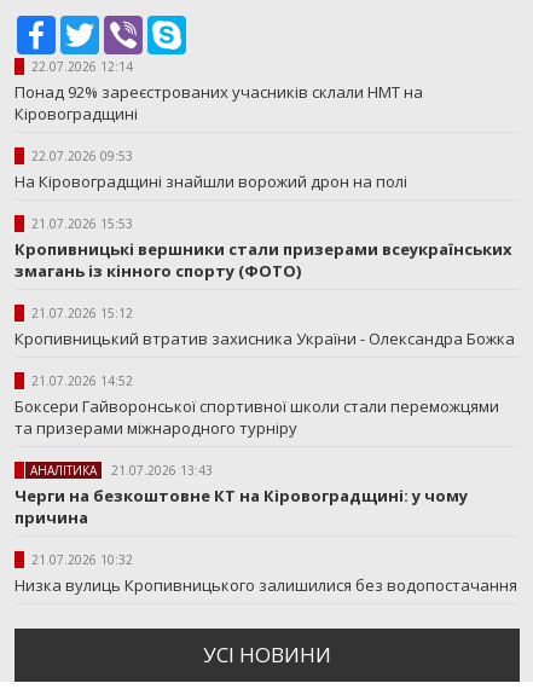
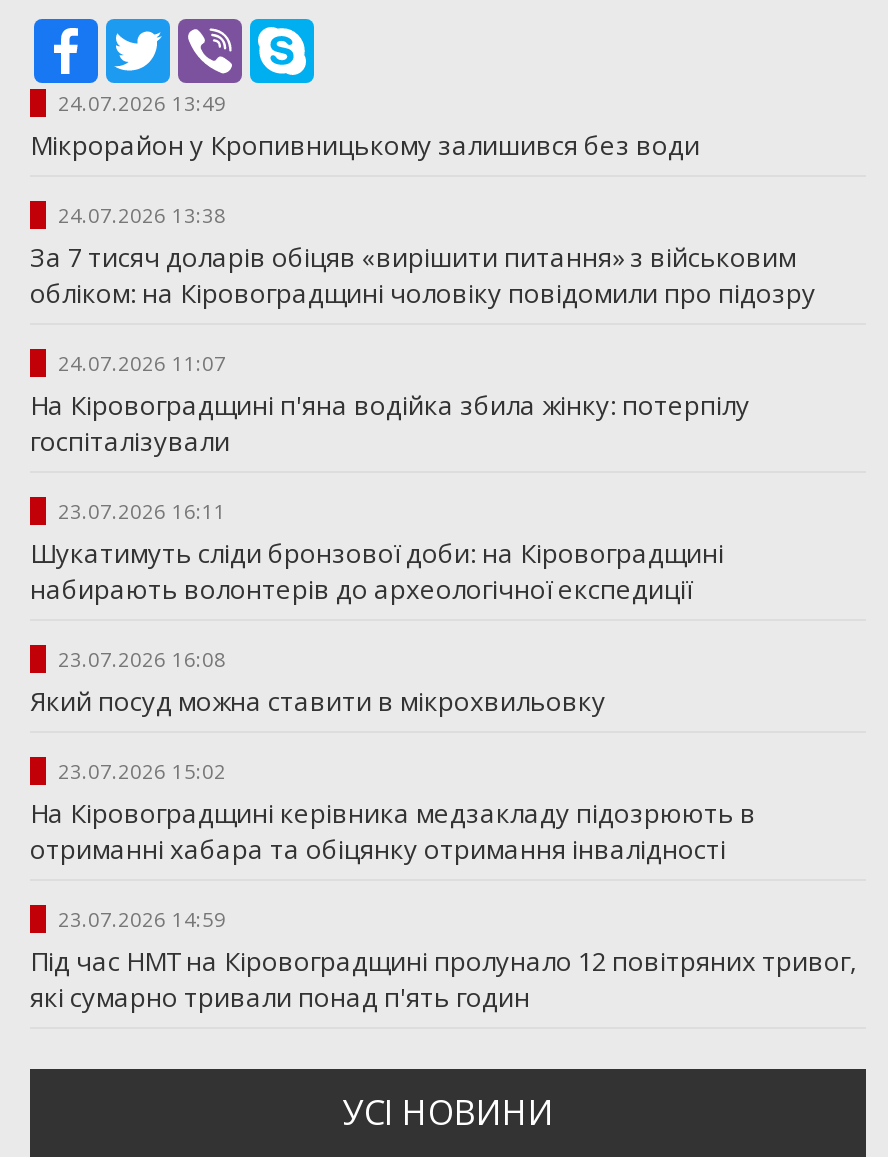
- 22.07.2026 12:14
- Понад 92% зареєстрованих учасників склали НМТ на
- Кіровоградщині
+ 24.07.2026 13:49
+ Мікрорайон у Кропивницькому залишився без води

- 22.07.2026 09:53
- На Кіровоградщині знайшли ворожий дрон на полі
+ 24.07.2026 13:38
+ За 7 тисяч доларів обіцяв «вирішити питання» з військовим
+ обліком: на Кіровоградщині чоловіку повідомили про підозру

- 21.07.2026 15:53
- Кропивницькі вершники стали призерами всеукраїнських
- змагань із кінного спорту (ФОТО)
+ 24.07.2026 11:07
+ На Кіровоградщині п'яна водійка збила жінку: потерпілу
+ госпіталізували

- 21.07.2026 15:12
- Кропивницький втратив захисника України - Олександра Божка
+ 23.07.2026 16:11
+ Шукатимуть сліди бронзової доби: на Кіровоградщині
+ набирають волонтерів до археологічної експедиції

- 21.07.2026 14:52
- Боксери Гайворонської спортивної школи стали переможцями
- та призерами міжнародного турніру
+ 23.07.2026 16:08
+ Який посуд можна ставити в мікрохвильовку

- АНАЛІТИКА
- 21.07.2026 13:43
- Черги на безкоштовне КТ на Кіровоградщині: у чому
- причина
+ 23.07.2026 15:02
+ На Кіровоградщині керівника медзакладу підозрюють в
+ отриманні хабара та обіцянку отримання інвалідності

- 21.07.2026 10:32
- Низка вулиць Кропивницького залишилися без водопостачання
+ 23.07.2026 14:59
+ Під час НМТ на Кіровоградщині пролунало 12 повітряних тривог,
+ які сумарно тривали понад п'ять годин
